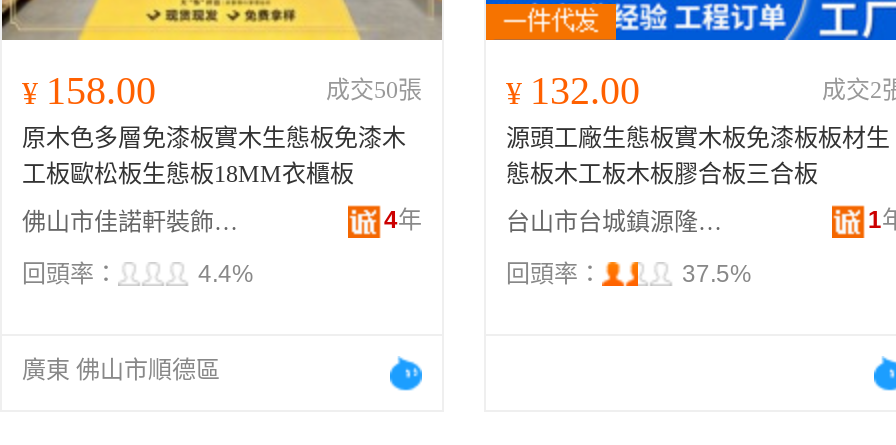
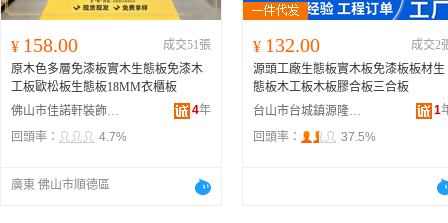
- 成交50張
+ 成交51張

- 4.4%
+ 4.7%
